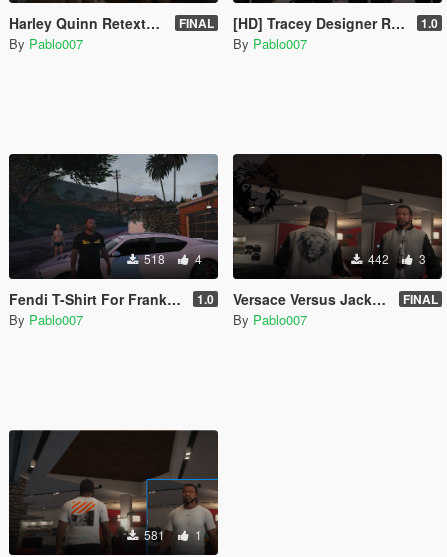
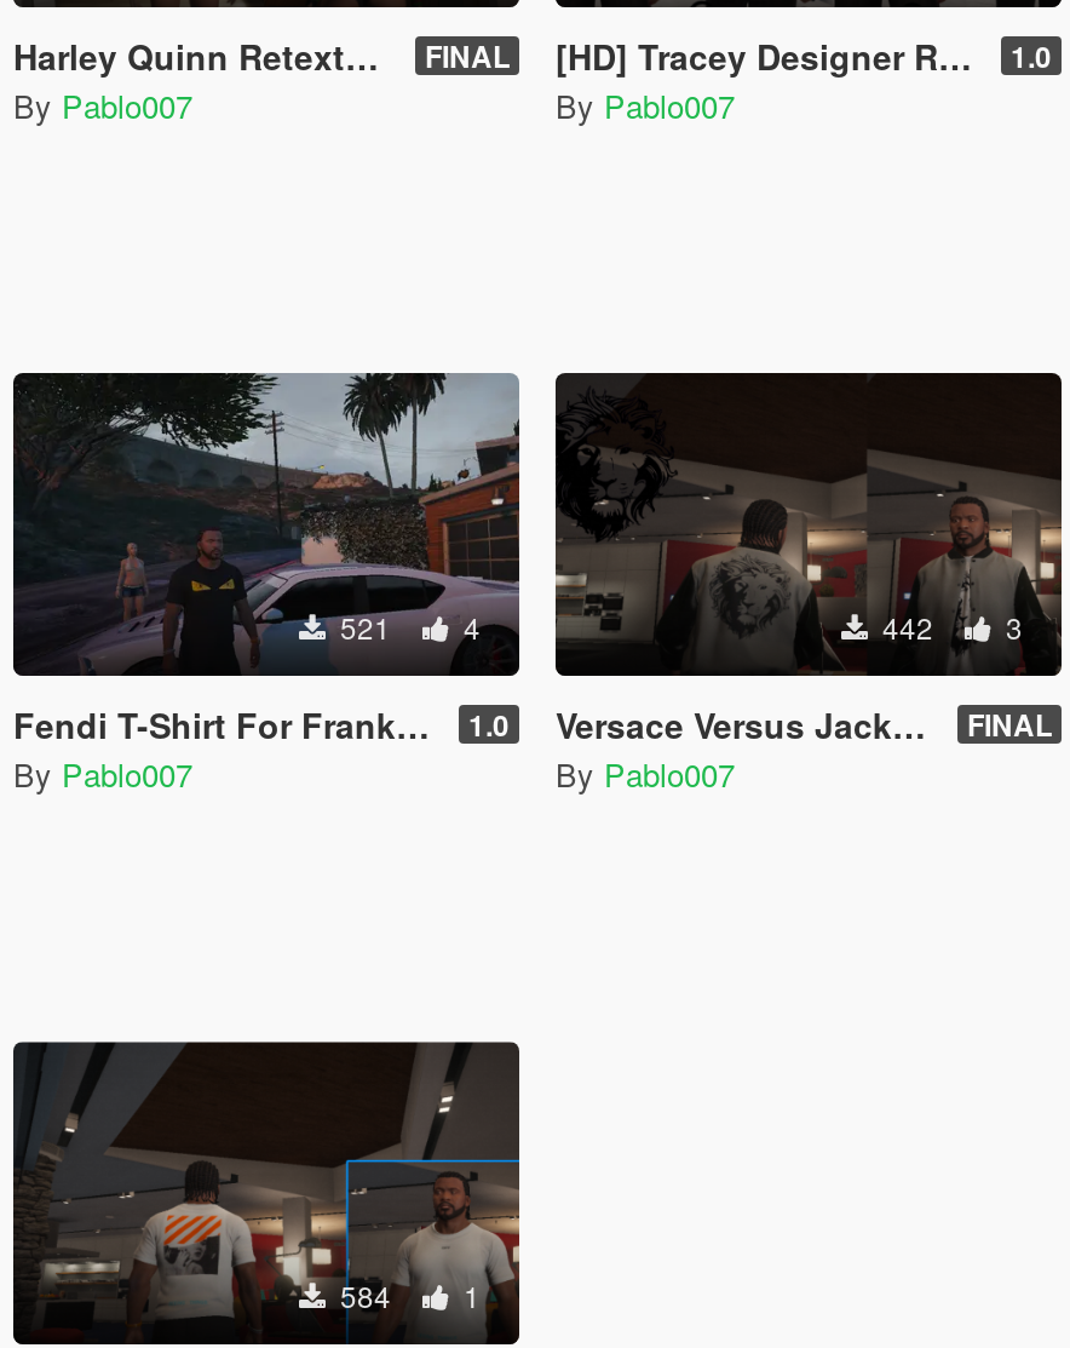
- 518 4
+ 521 4

- 581 1
+ 584 1
